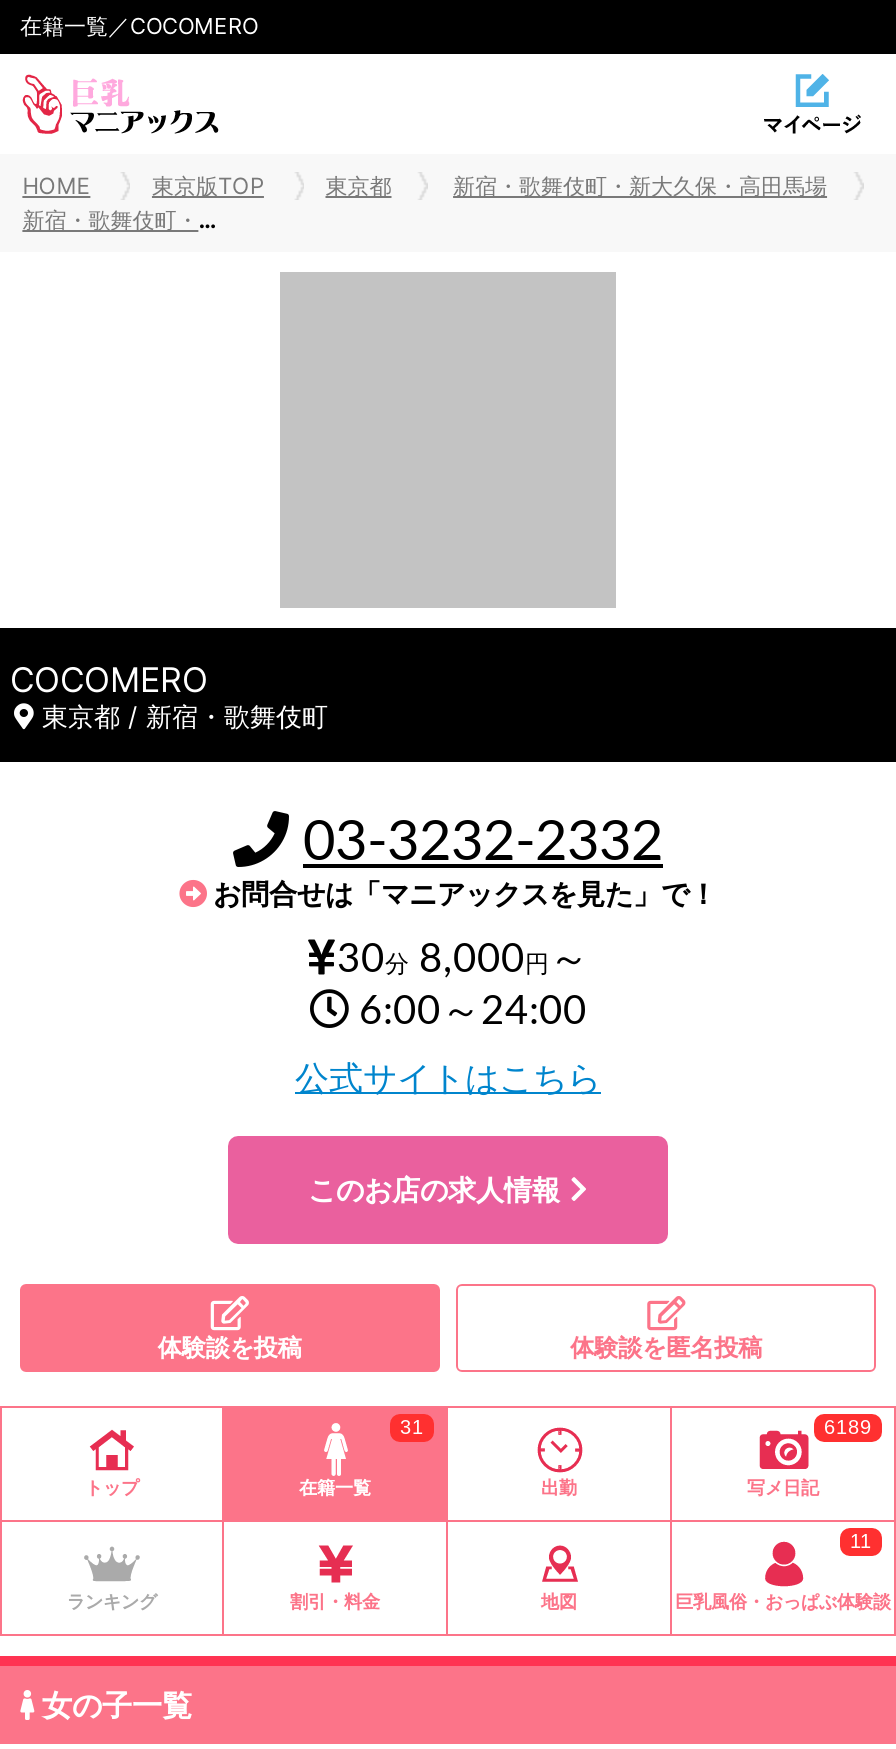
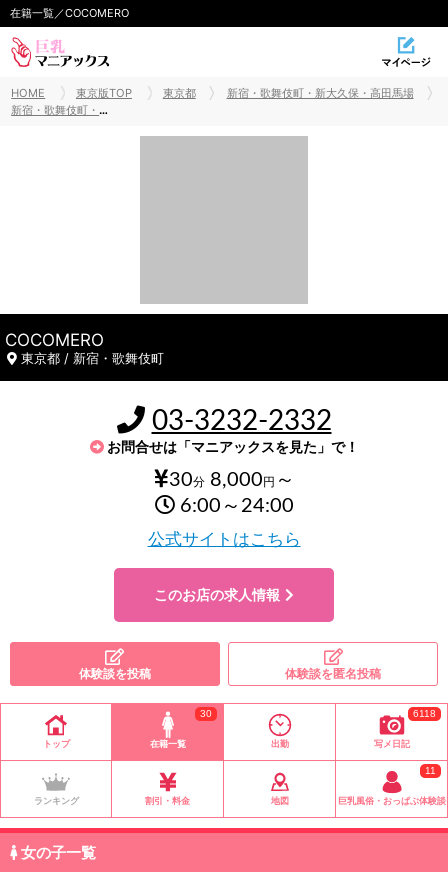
- 31
+ 30

- 6189
+ 6118
